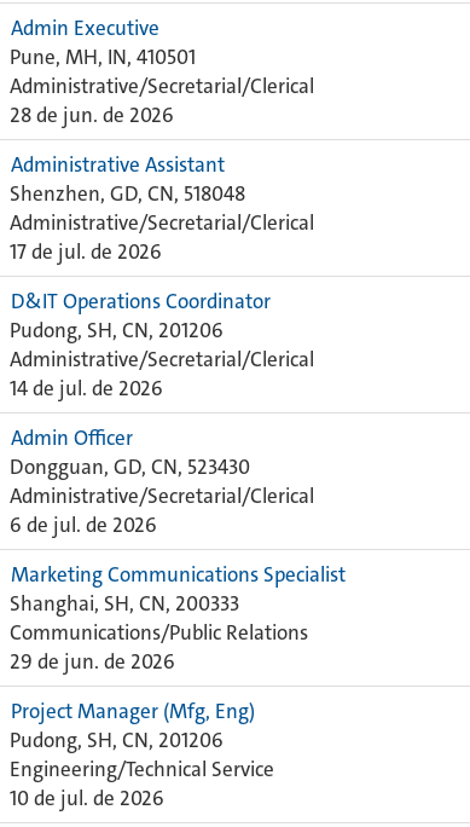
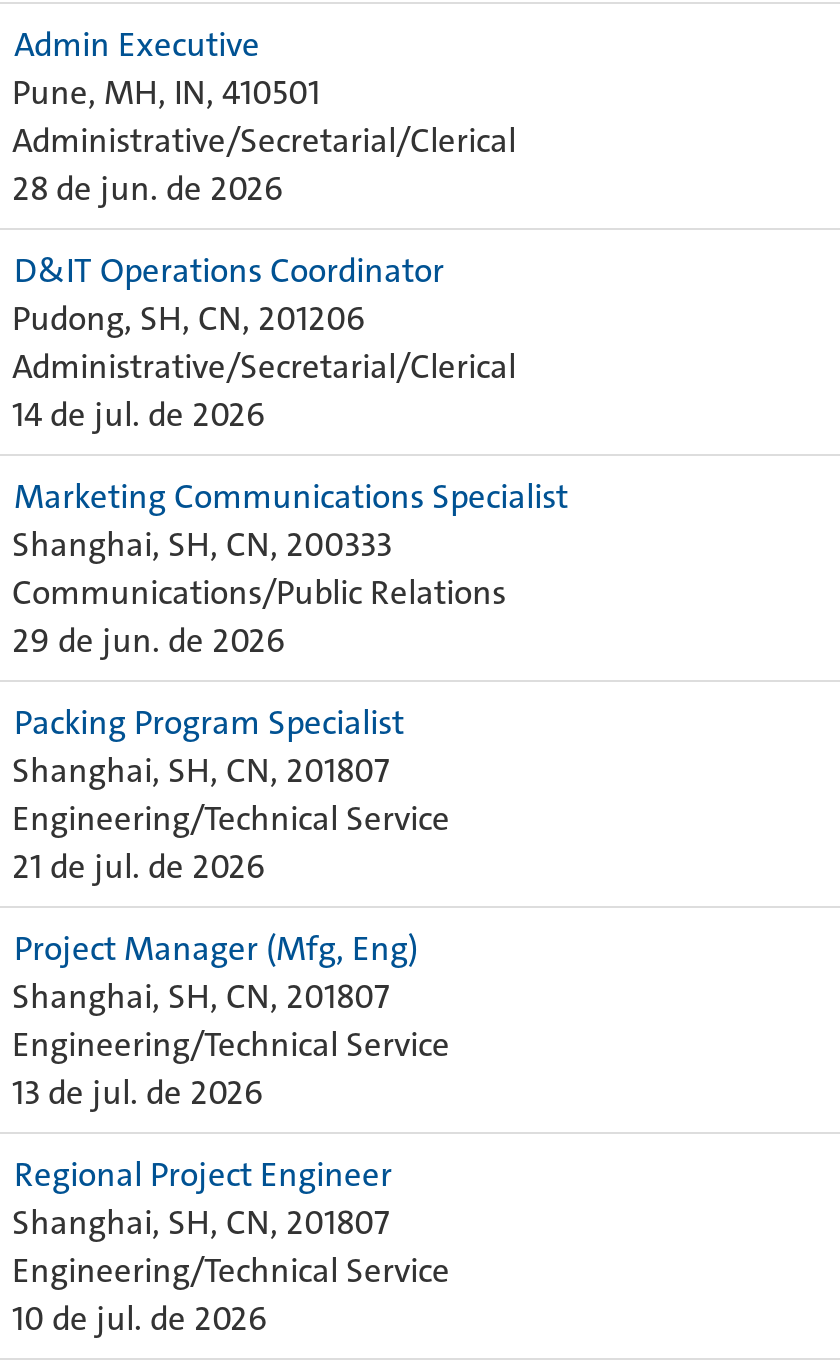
- Administrative Assistant
- Shenzhen, GD, CN, 518048
- Administrative/Secretarial/Clerical
- 17 de jul. de 2026

moved up: D&IT Operations Coordinator | Pudong, SH, CN, 201206 | Administrative/Secretarial/Clerical | 14 de jul. de 2026

- Admin Officer
- Dongguan, GD, CN, 523430
- Administrative/Secretarial/Clerical
- 6 de jul. de 2026

moved up: Marketing Communications Specialist | Shanghai, SH, CN, 200333 | Communications/Public Relations | 29 de jun. de 2026

+ Packing Program Specialist
+ Shanghai, SH, CN, 201807
+ Engineering/Technical Service
+ 21 de jul. de 2026

moved up: Project Manager (Mfg, Eng)

- Pudong, SH, CN, 201206
+ Shanghai, SH, CN, 201807
+ Engineering/Technical Service
+ 13 de jul. de 2026
+ Regional Project Engineer
+ Shanghai, SH, CN, 201807
